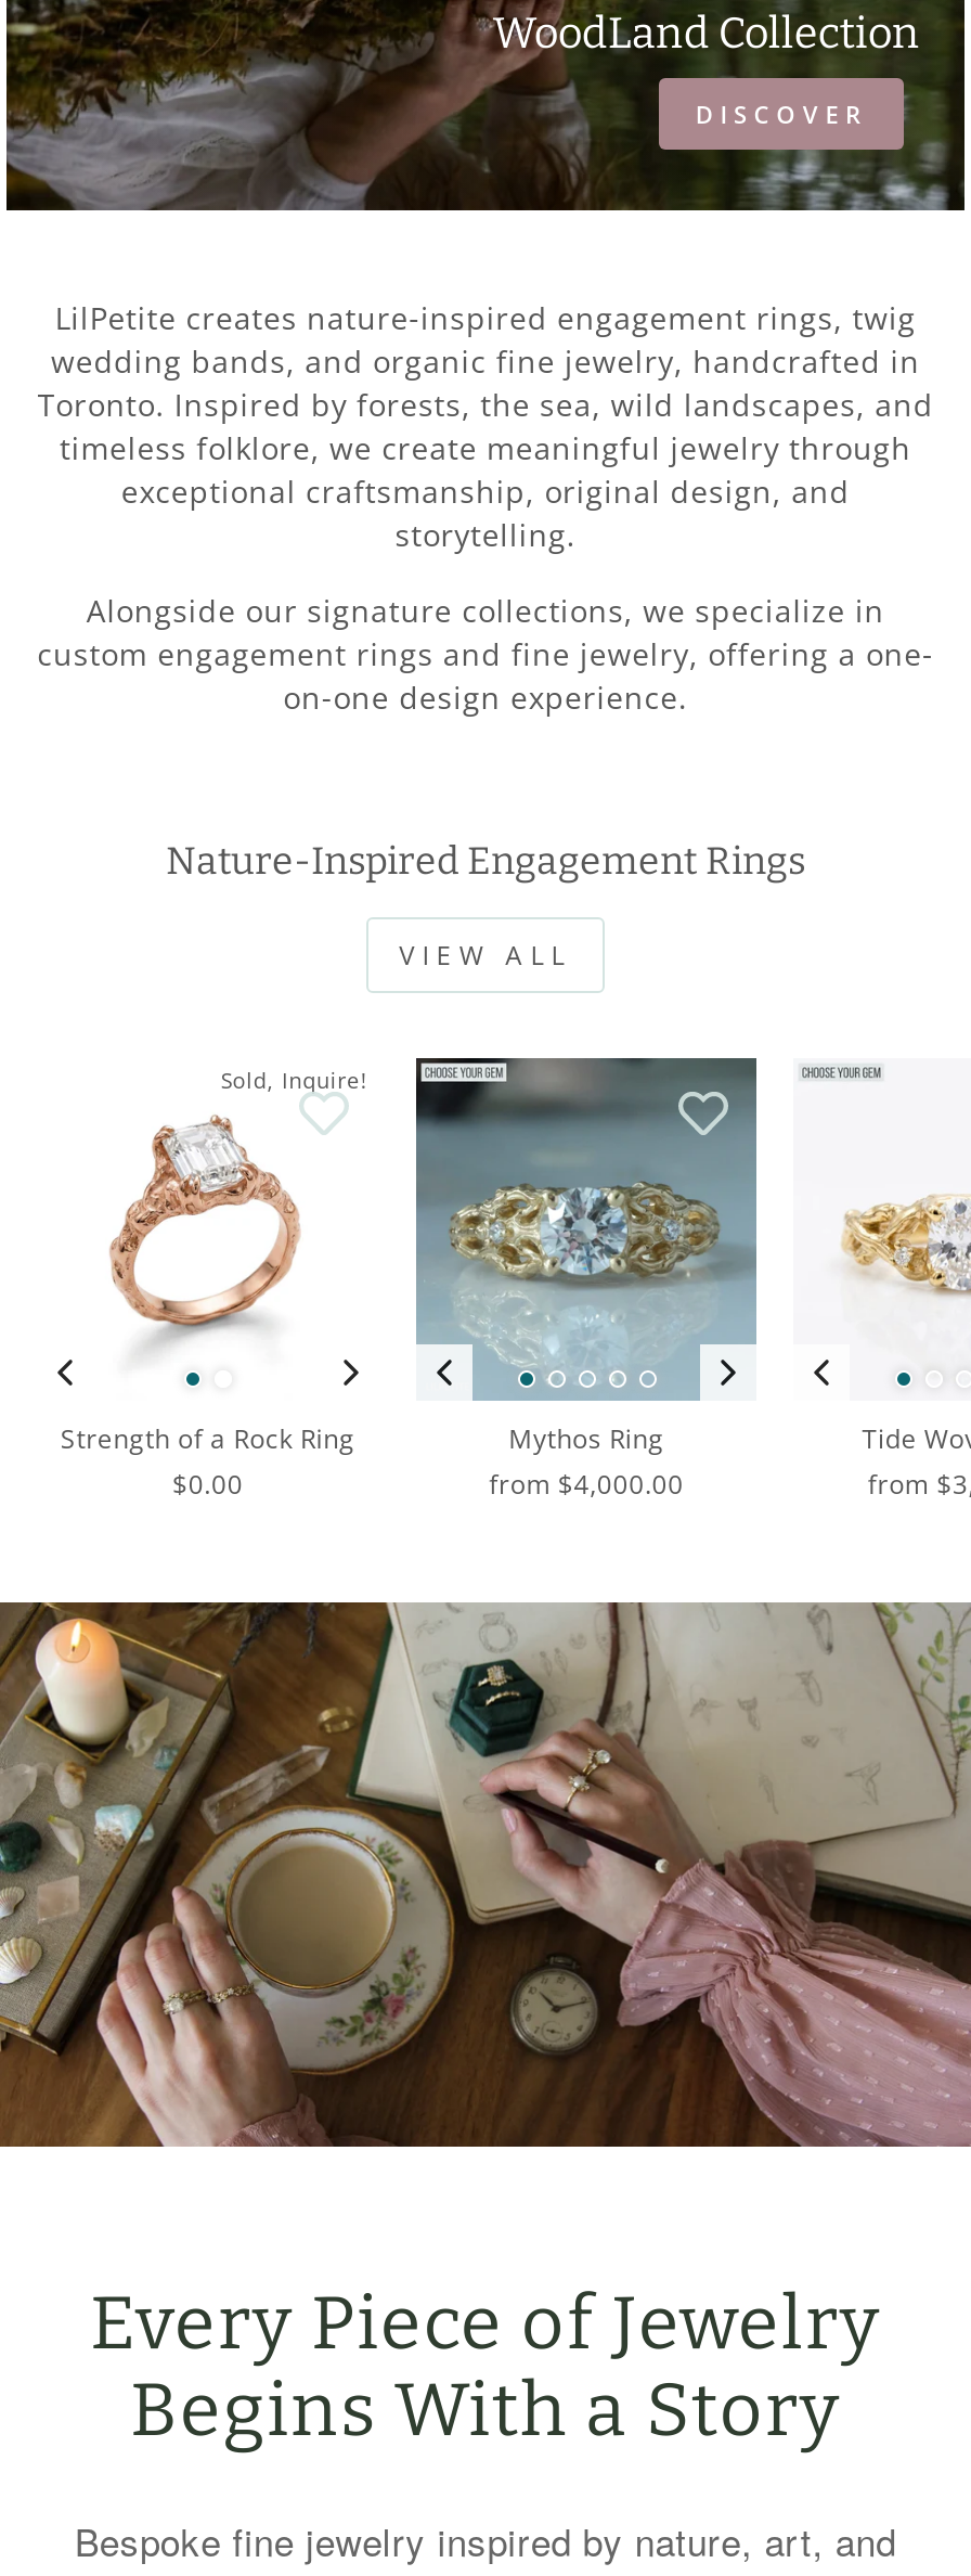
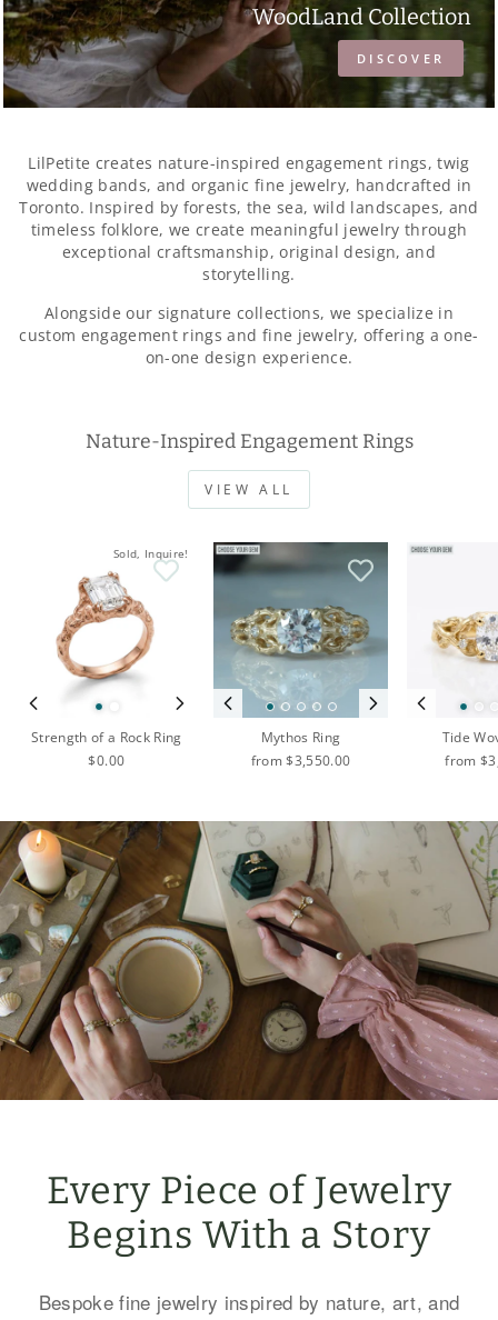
- from $4,000.00
+ from $3,550.00
